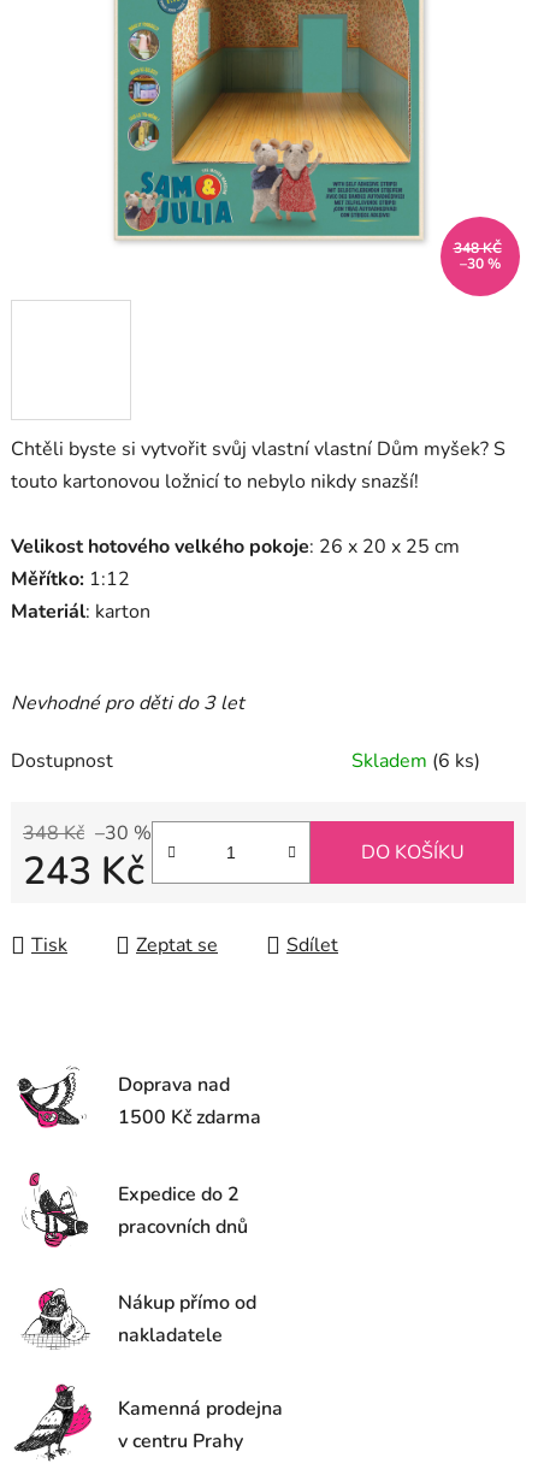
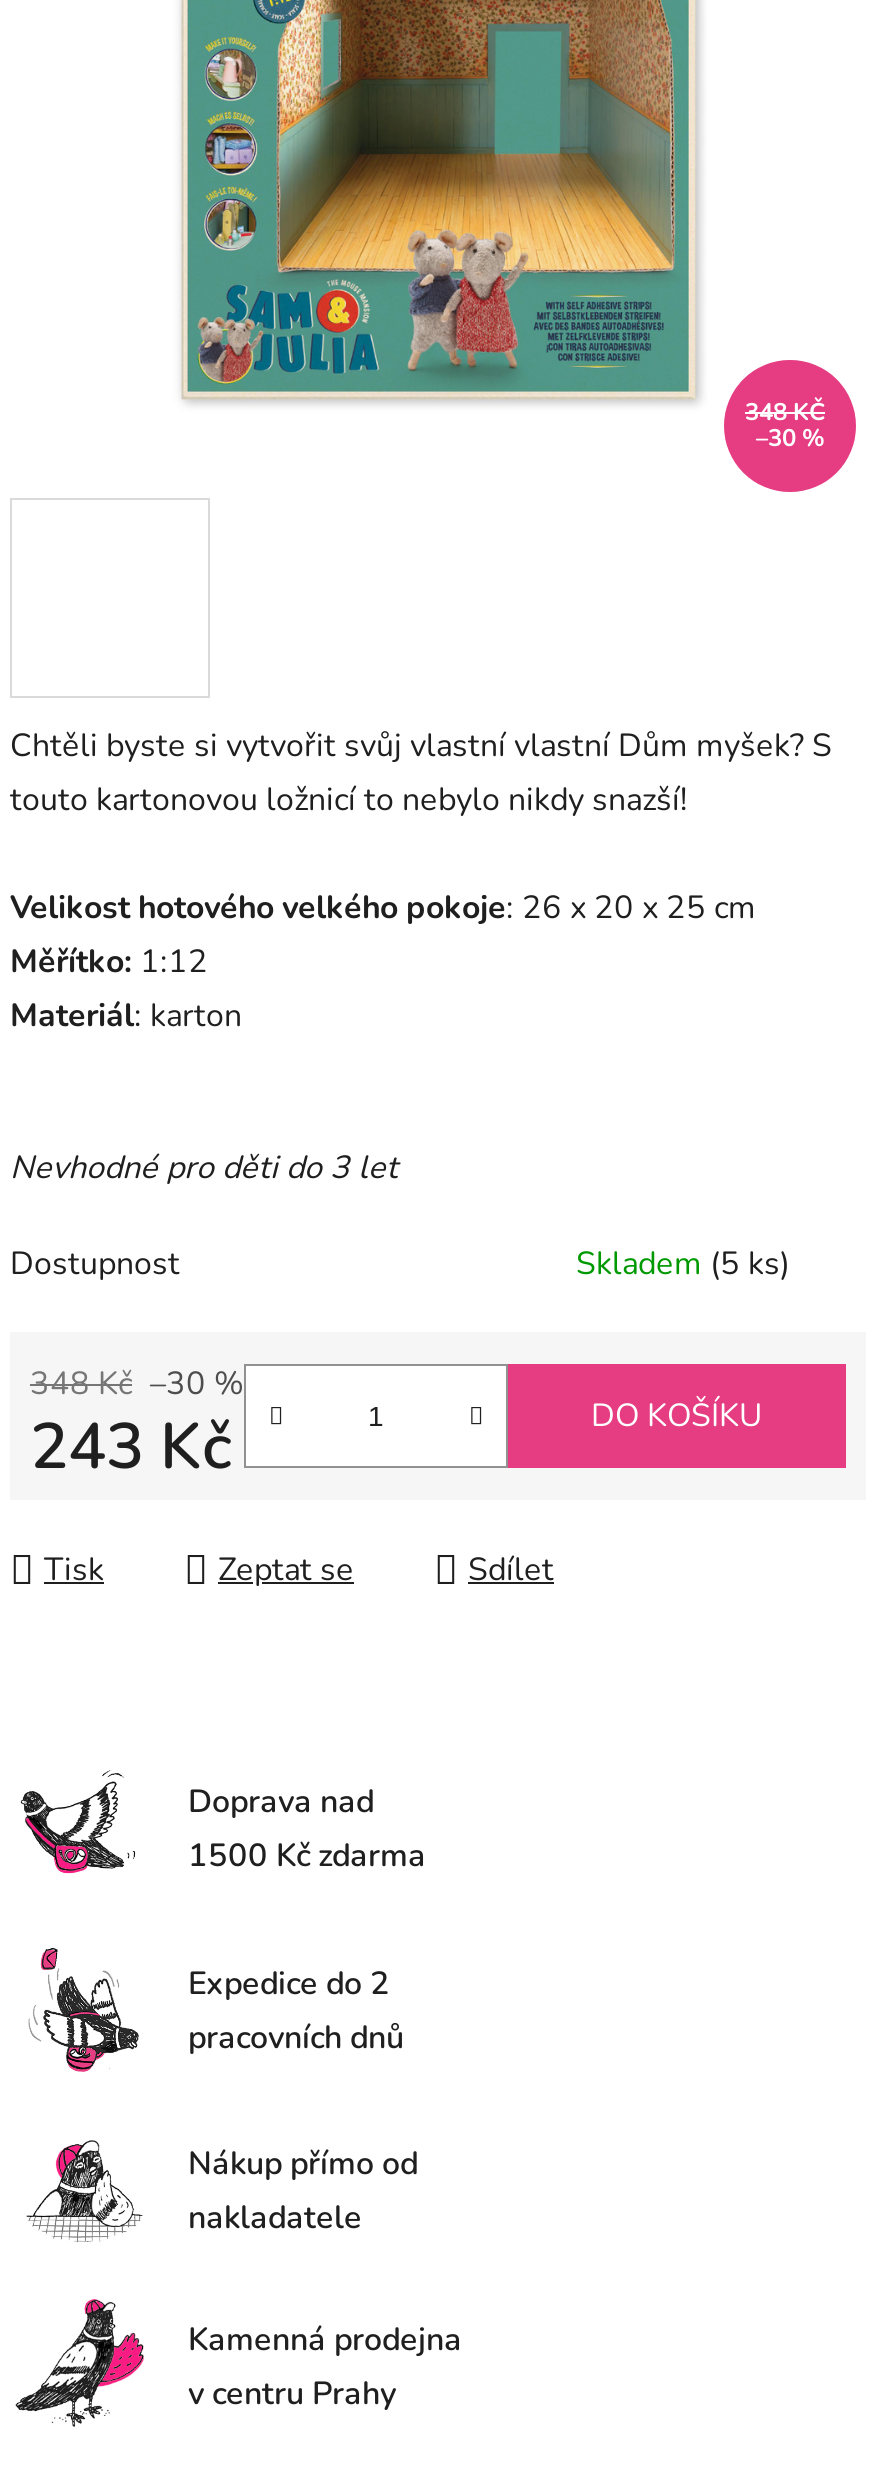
- Skladem (6 ks)
+ Skladem (5 ks)
